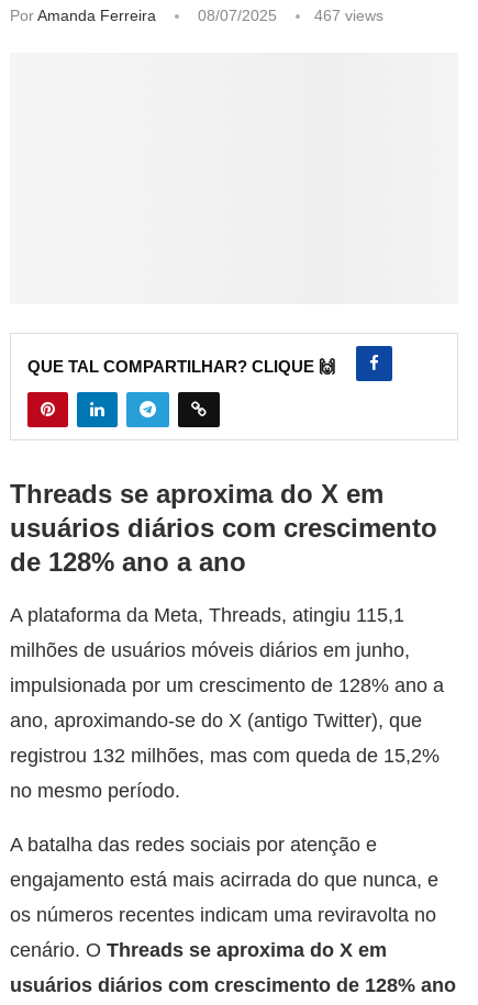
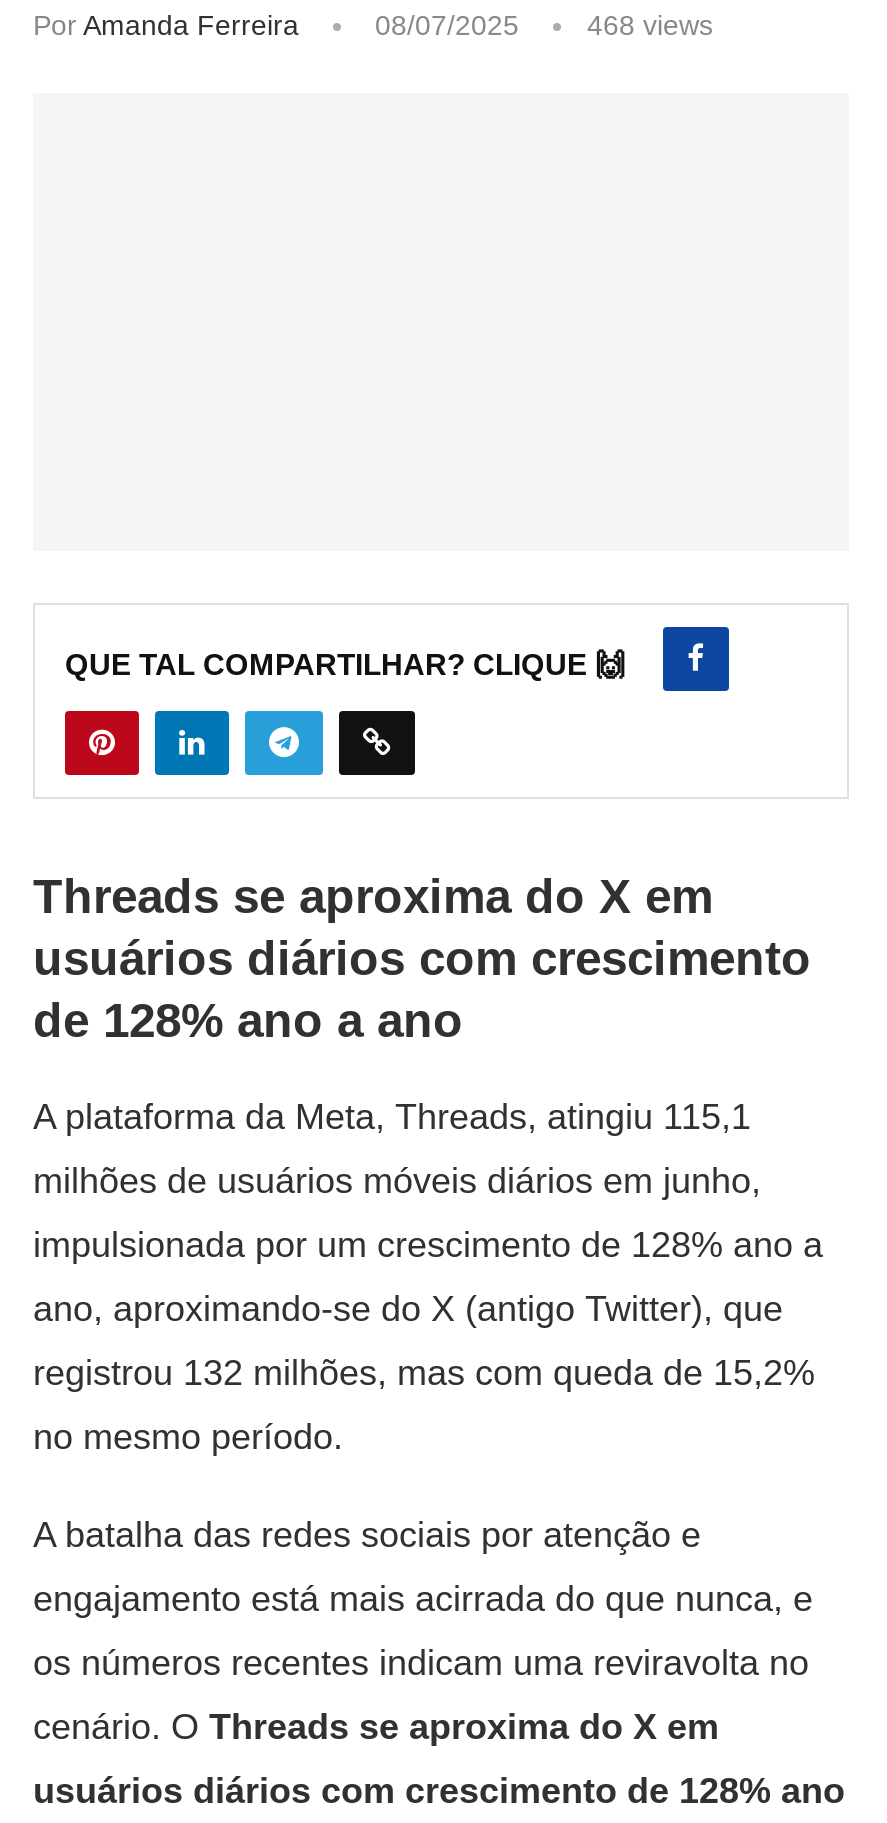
- 467 views
+ 468 views
